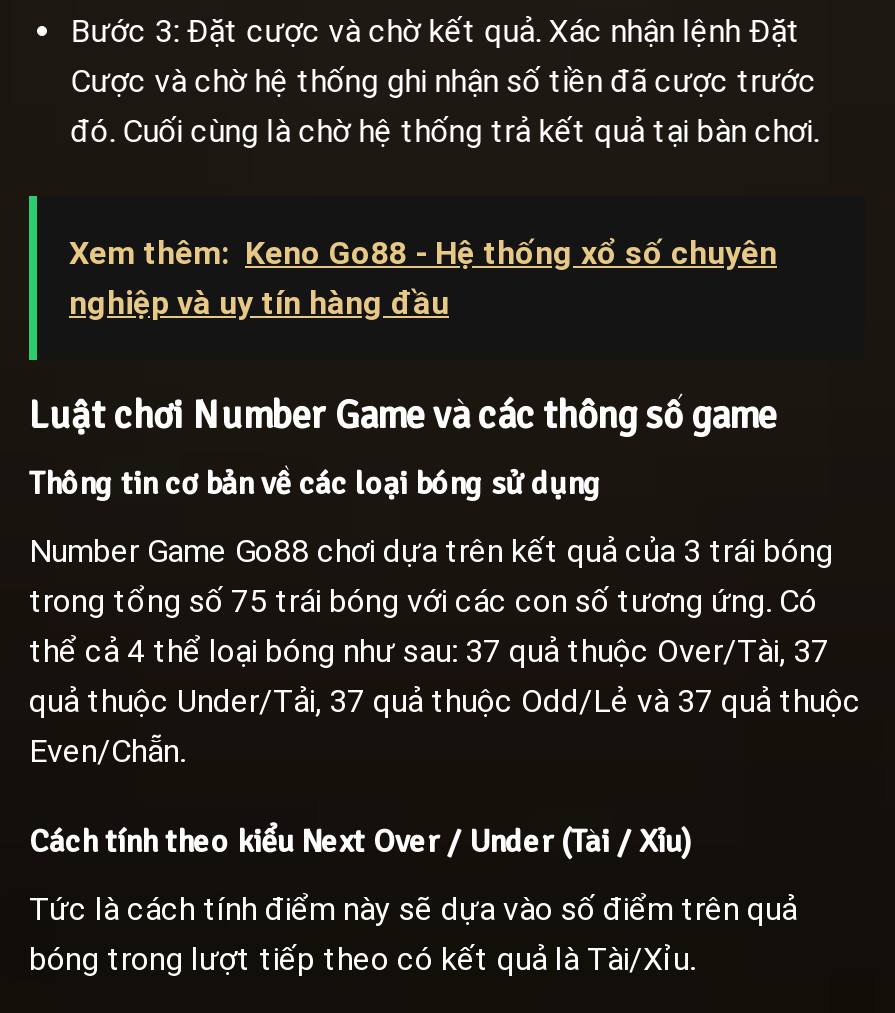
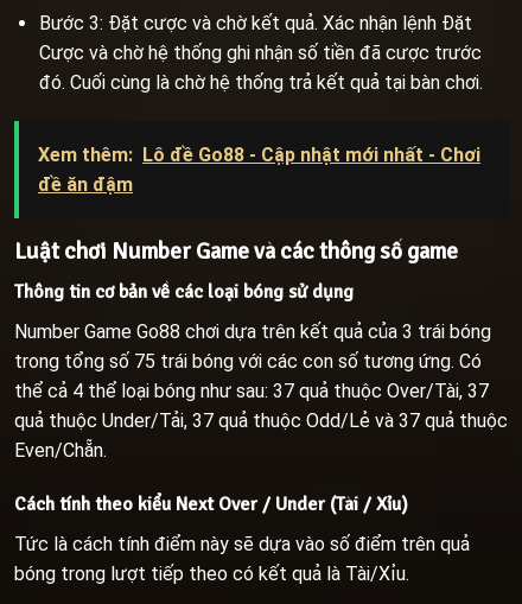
- Xem thêm: Keno Go88 - Hệ thống xổ số chuyên
- nghiệp và uy tín hàng đầu
+ Xem thêm: Lô đề Go88 - Cập nhật mới nhất - Chơi
+ đề ăn đậm
